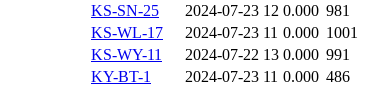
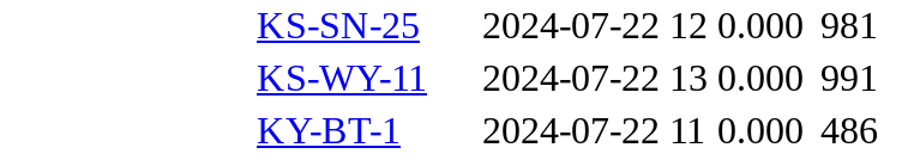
- 2024-07-23 12 0.000 981
- KS-WL-17
- 2024-07-23 11 0.000 1001
+ 2024-07-22 12 0.000 981

- KY-BT-1 2024-07-23 11 0.000 486
+ KY-BT-1 2024-07-22 11 0.000 486
